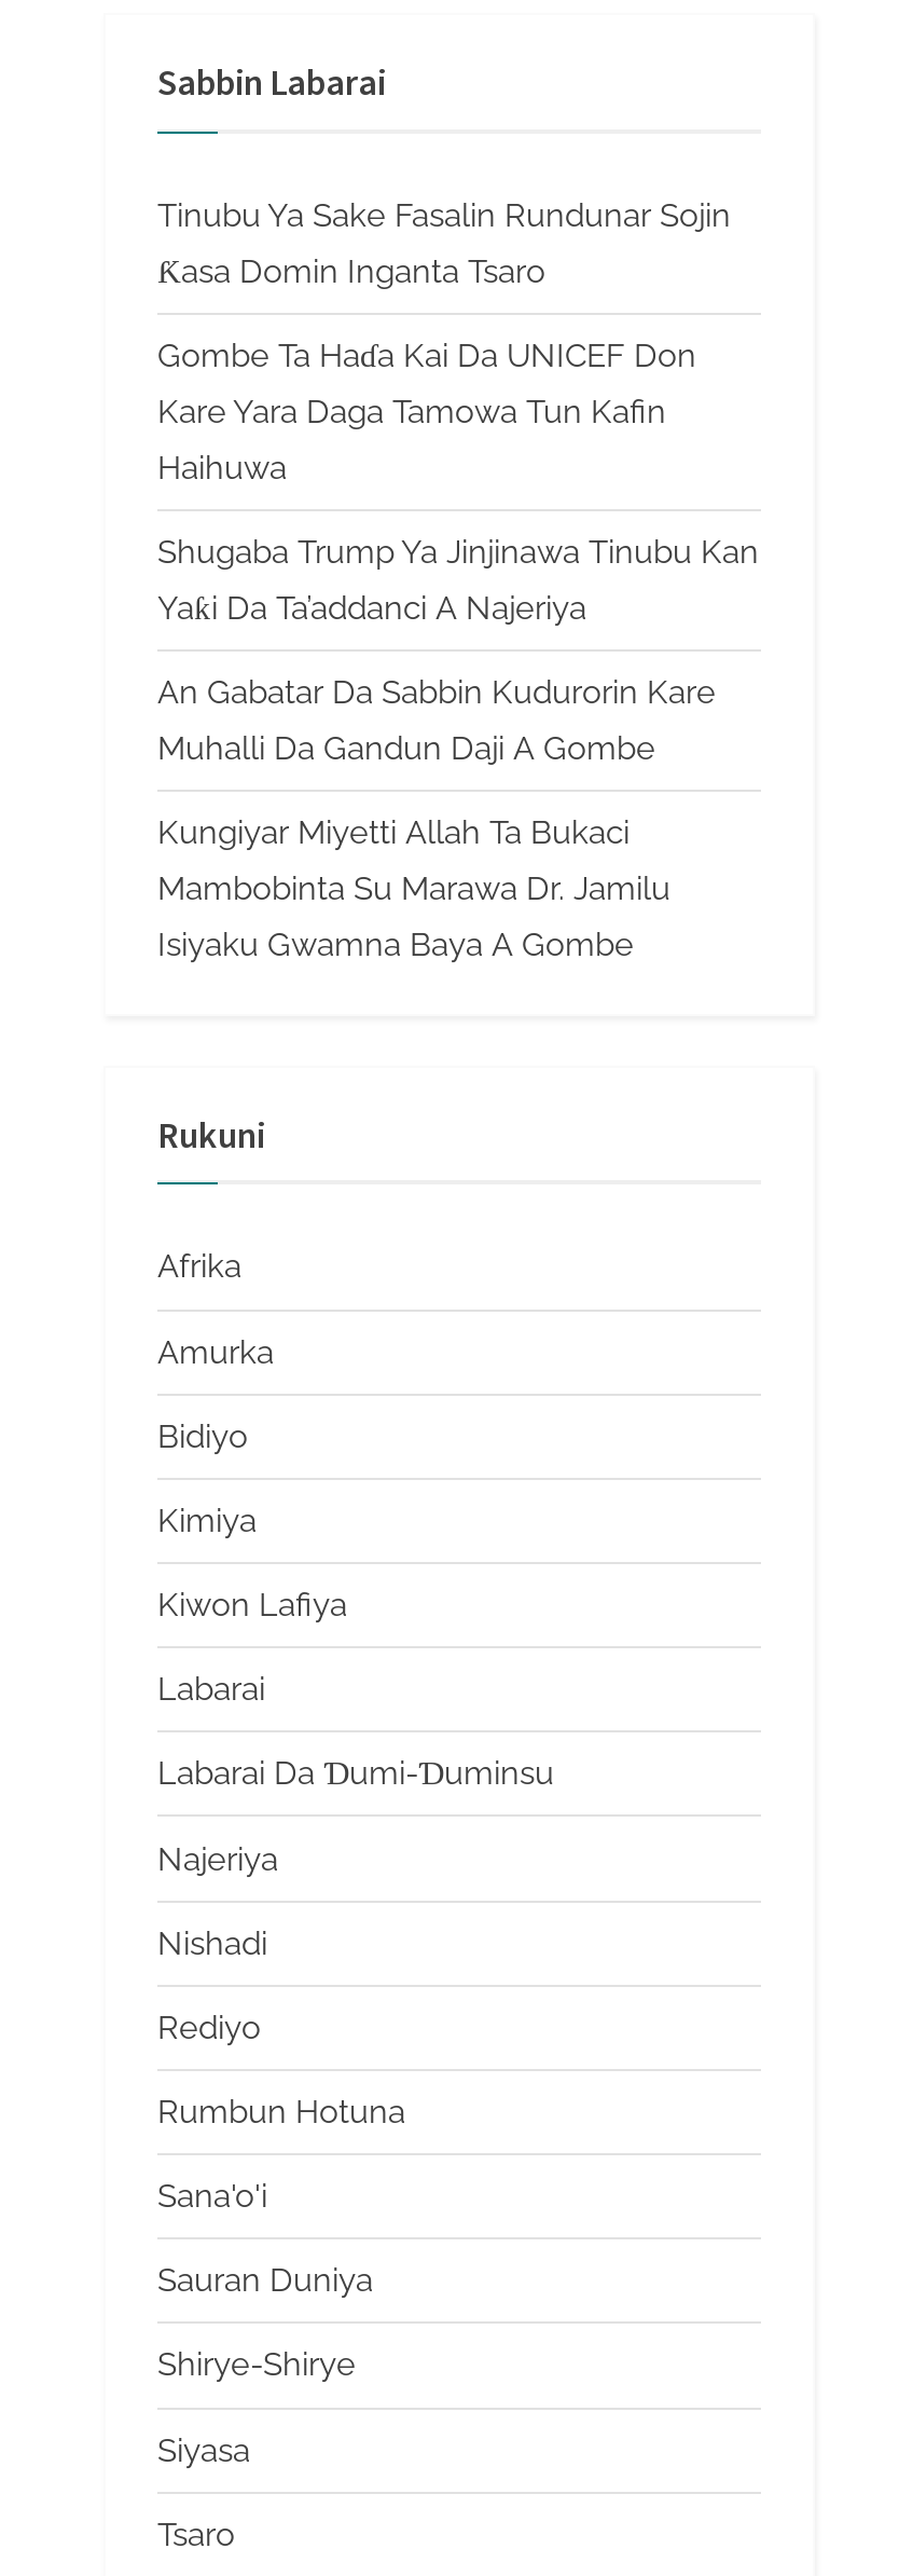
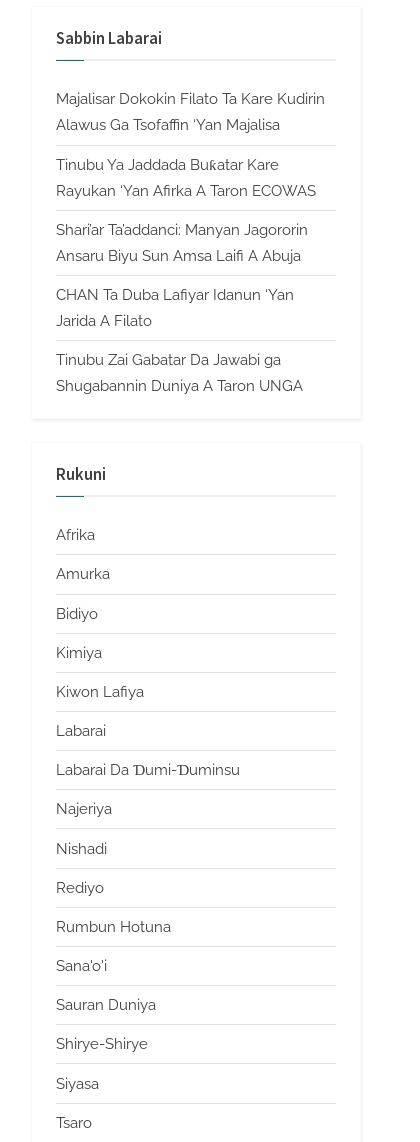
- Tinubu Ya Sake Fasalin Rundunar Sojin
- Ƙasa Domin Inganta Tsaro
+ Majalisar Dokokin Filato Ta Kare Kudirin
+ Alawus Ga Tsofaffin ‘Yan Majalisa

- Gombe Ta Haɗa Kai Da UNICEF Don
- Kare Yara Daga Tamowa Tun Kafin
- Haihuwa
+ Tinubu Ya Jaddada Buƙatar Kare
+ Rayukan ‘Yan Afirka A Taron ECOWAS

- Shugaba Trump Ya Jinjinawa Tinubu Kan
- Yaƙi Da Ta’addanci A Najeriya
+ Shari’ar Ta’addanci: Manyan Jagororin
+ Ansaru Biyu Sun Amsa Laifi A Abuja

- An Gabatar Da Sabbin Kudurorin Kare
- Muhalli Da Gandun Daji A Gombe
+ CHAN Ta Duba Lafiyar Idanun ‘Yan
+ Jarida A Filato

- Kungiyar Miyetti Allah Ta Bukaci
- Mambobinta Su Marawa Dr. Jamilu
- Isiyaku Gwamna Baya A Gombe
+ Tinubu Zai Gabatar Da Jawabi ga
+ Shugabannin Duniya A Taron UNGA
